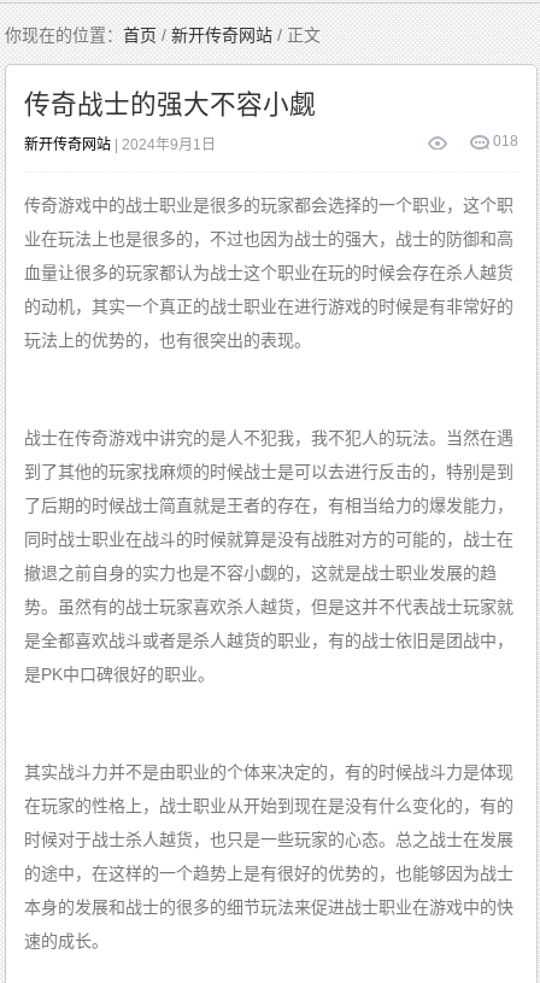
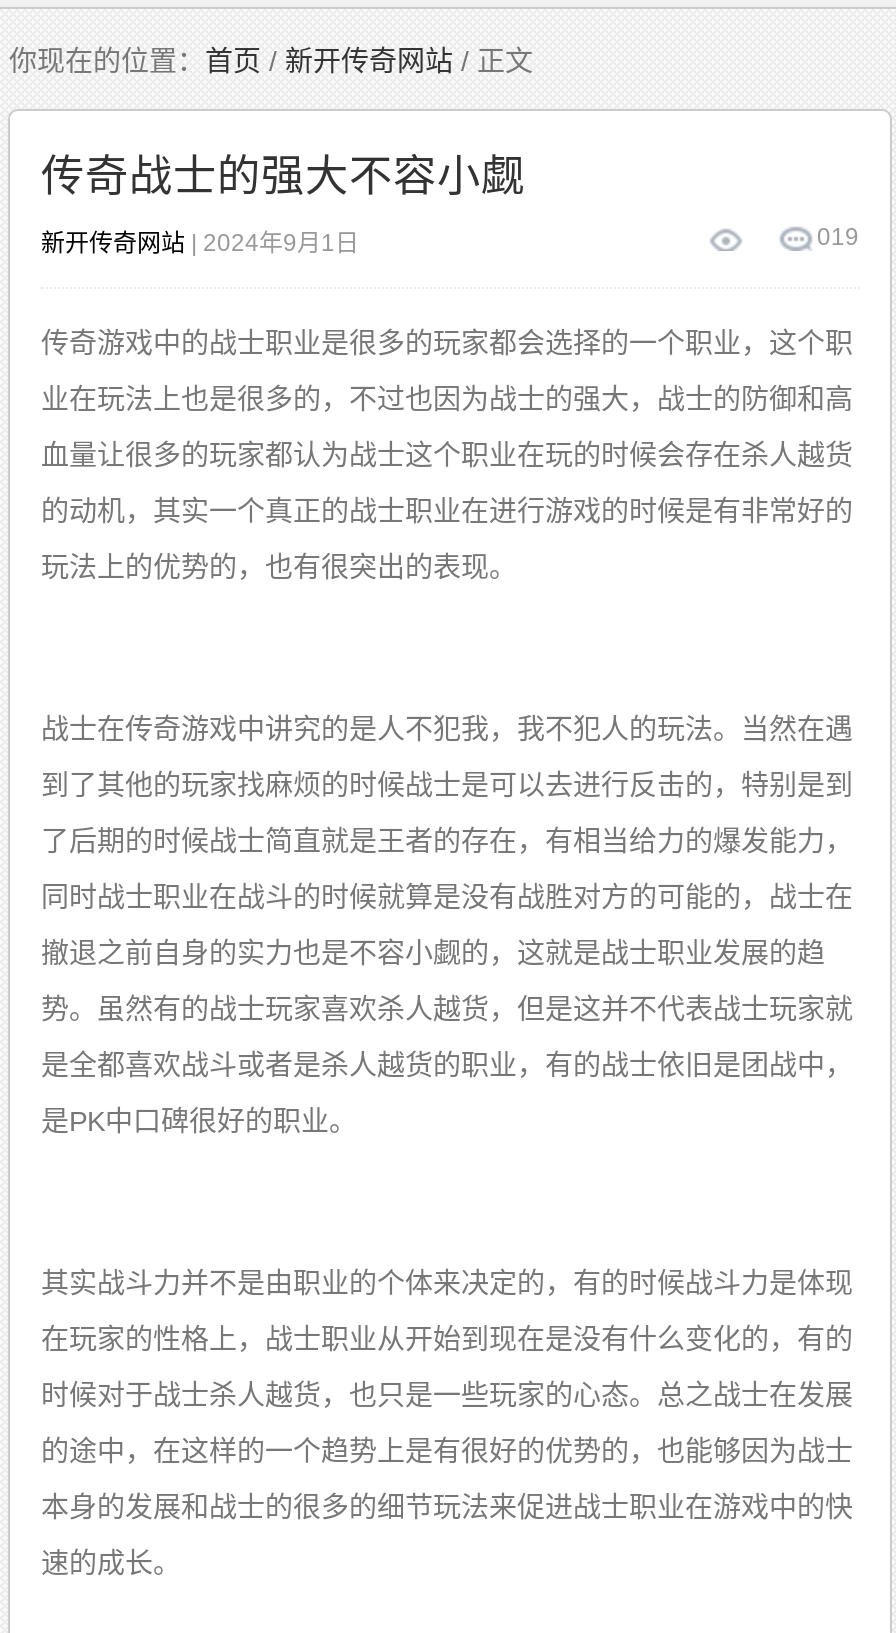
- 0 18
+ 0 19
